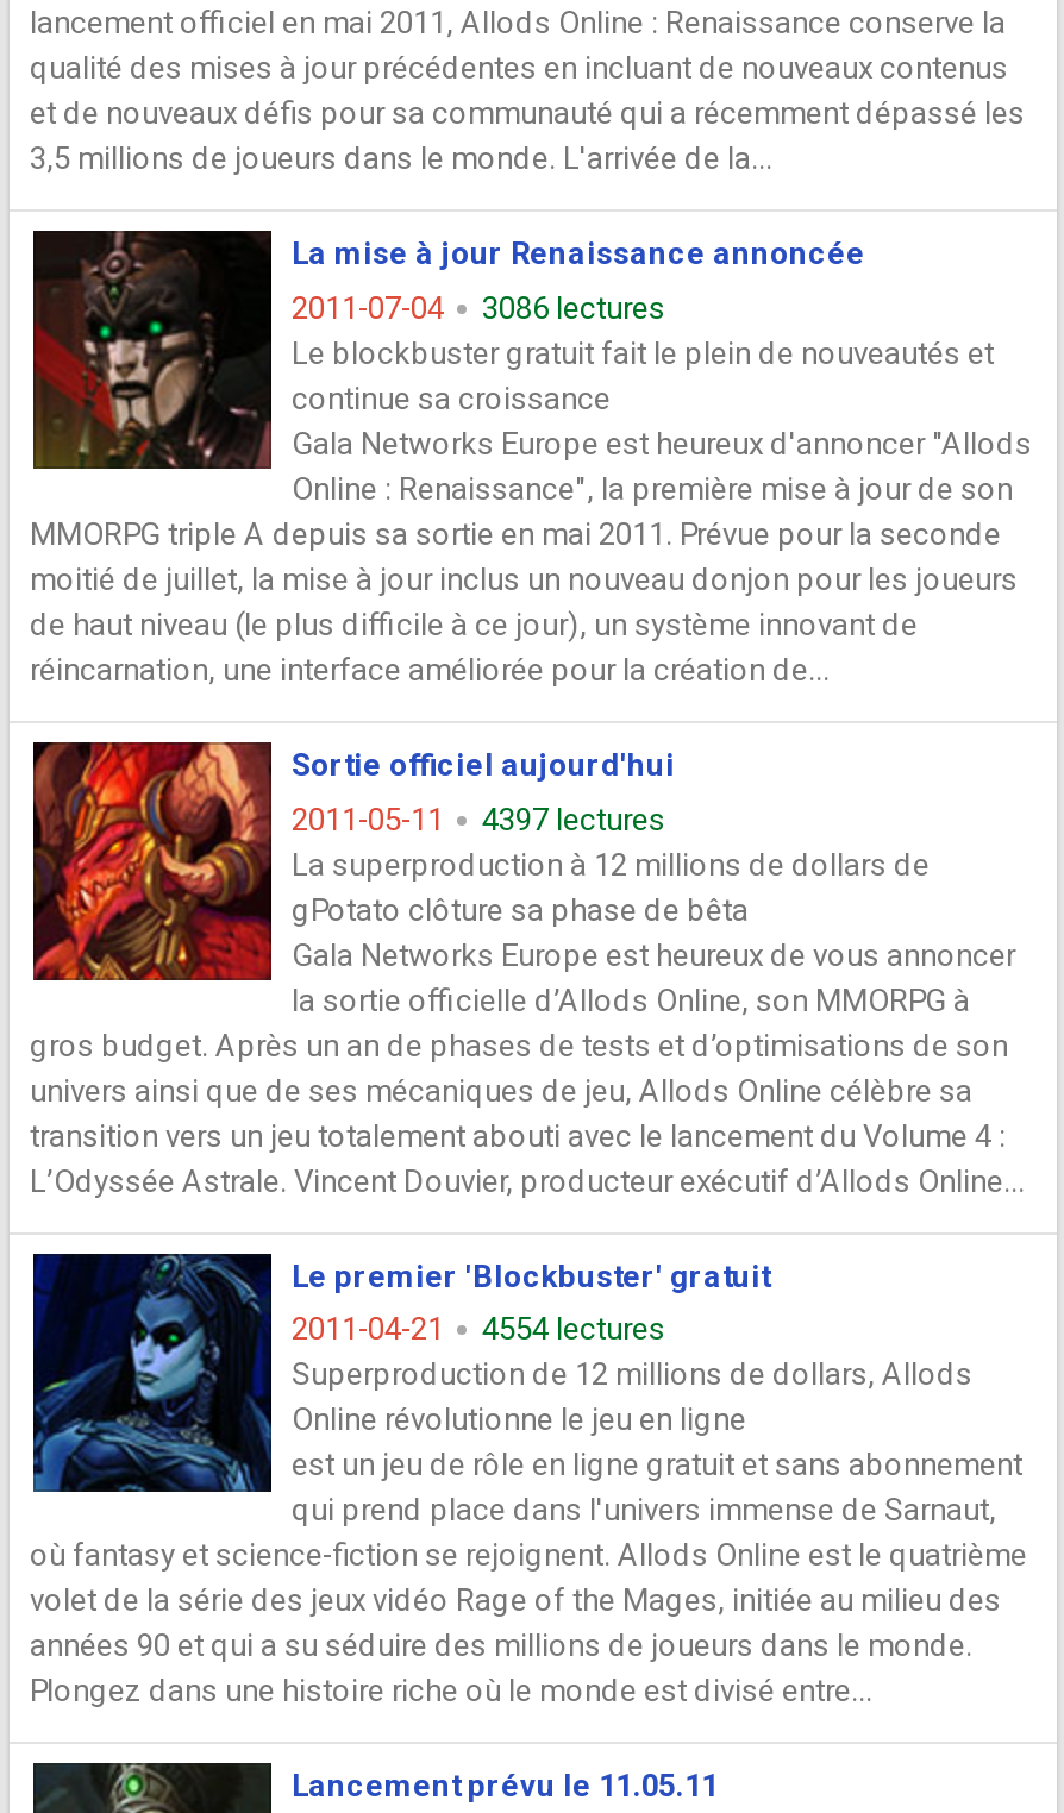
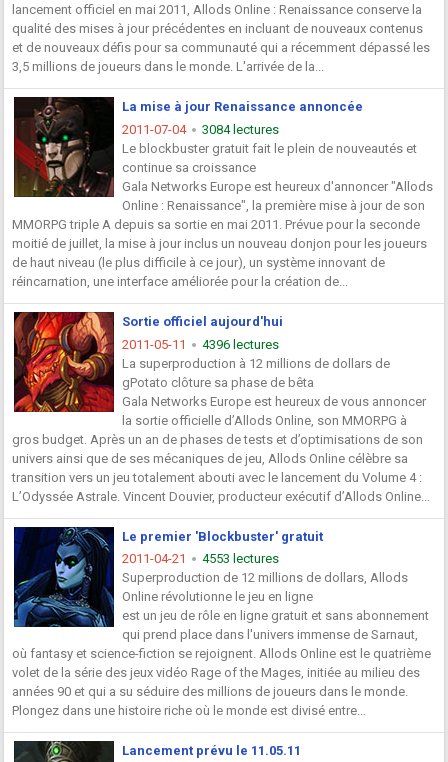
- 2011-07-04 3086 lectures
+ 2011-07-04 3084 lectures

- 2011-05-11 4397 lectures
+ 2011-05-11 4396 lectures

- 2011-04-21 4554 lectures
+ 2011-04-21 4553 lectures
